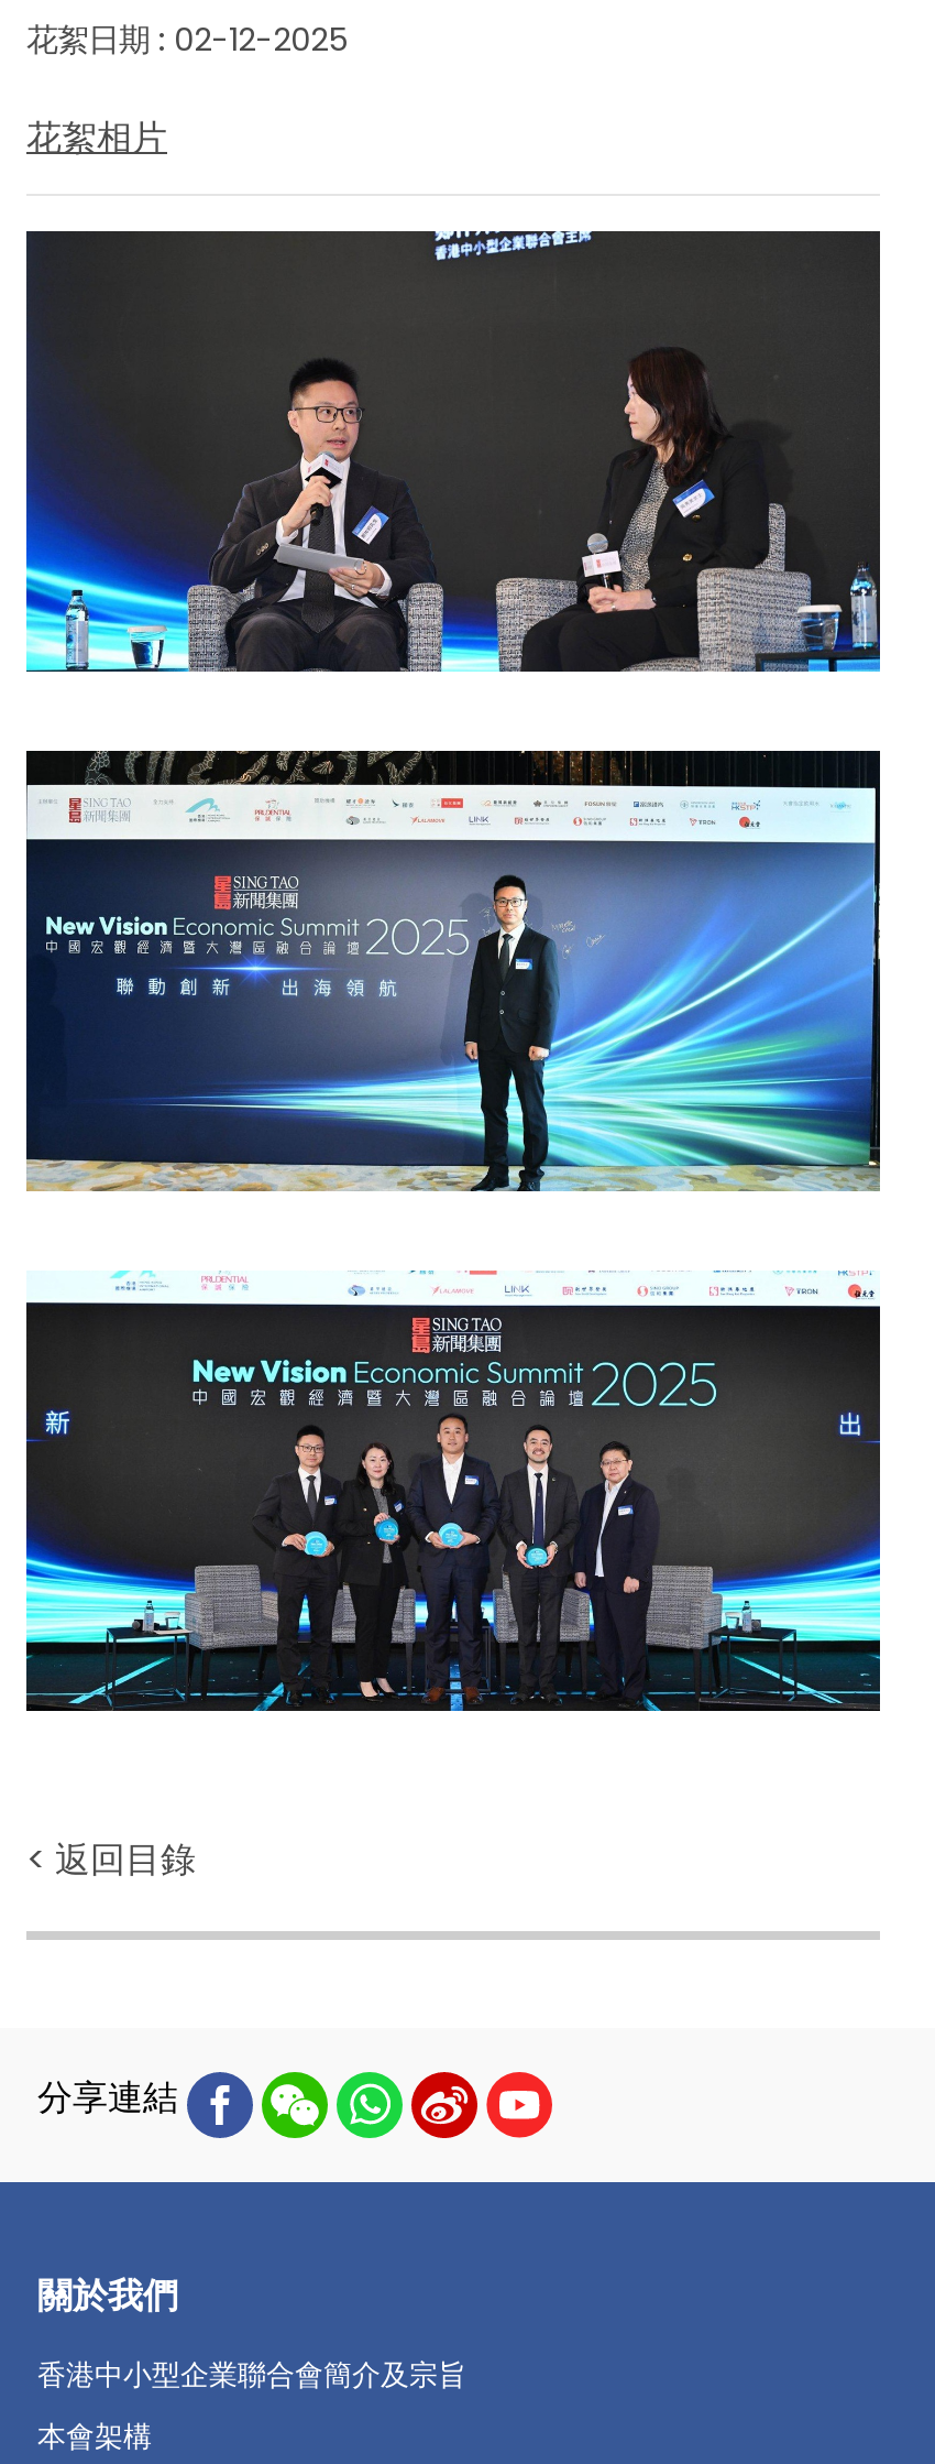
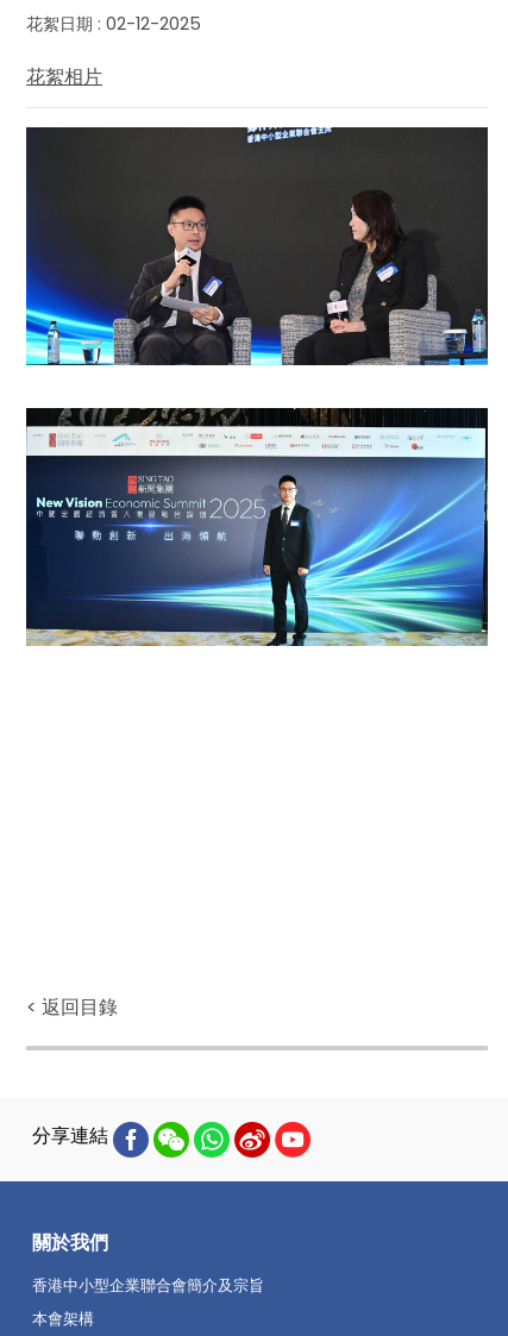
- [image]
